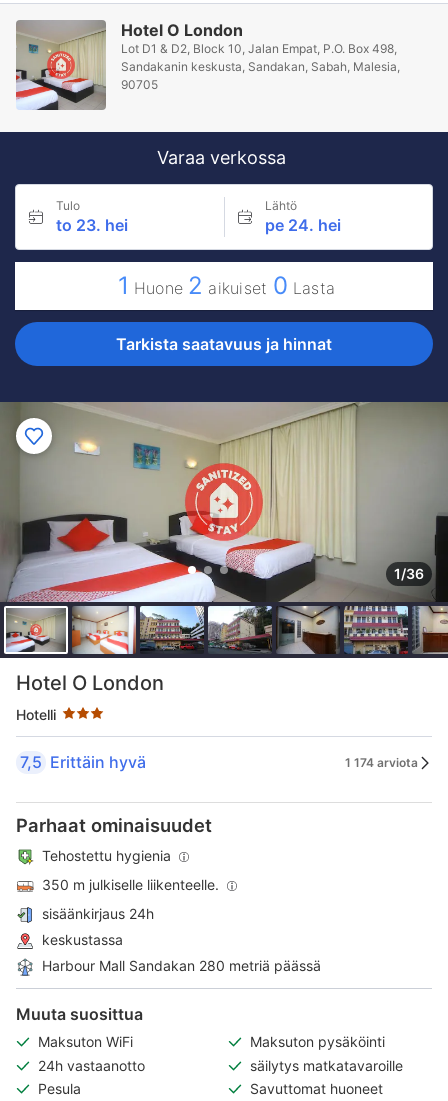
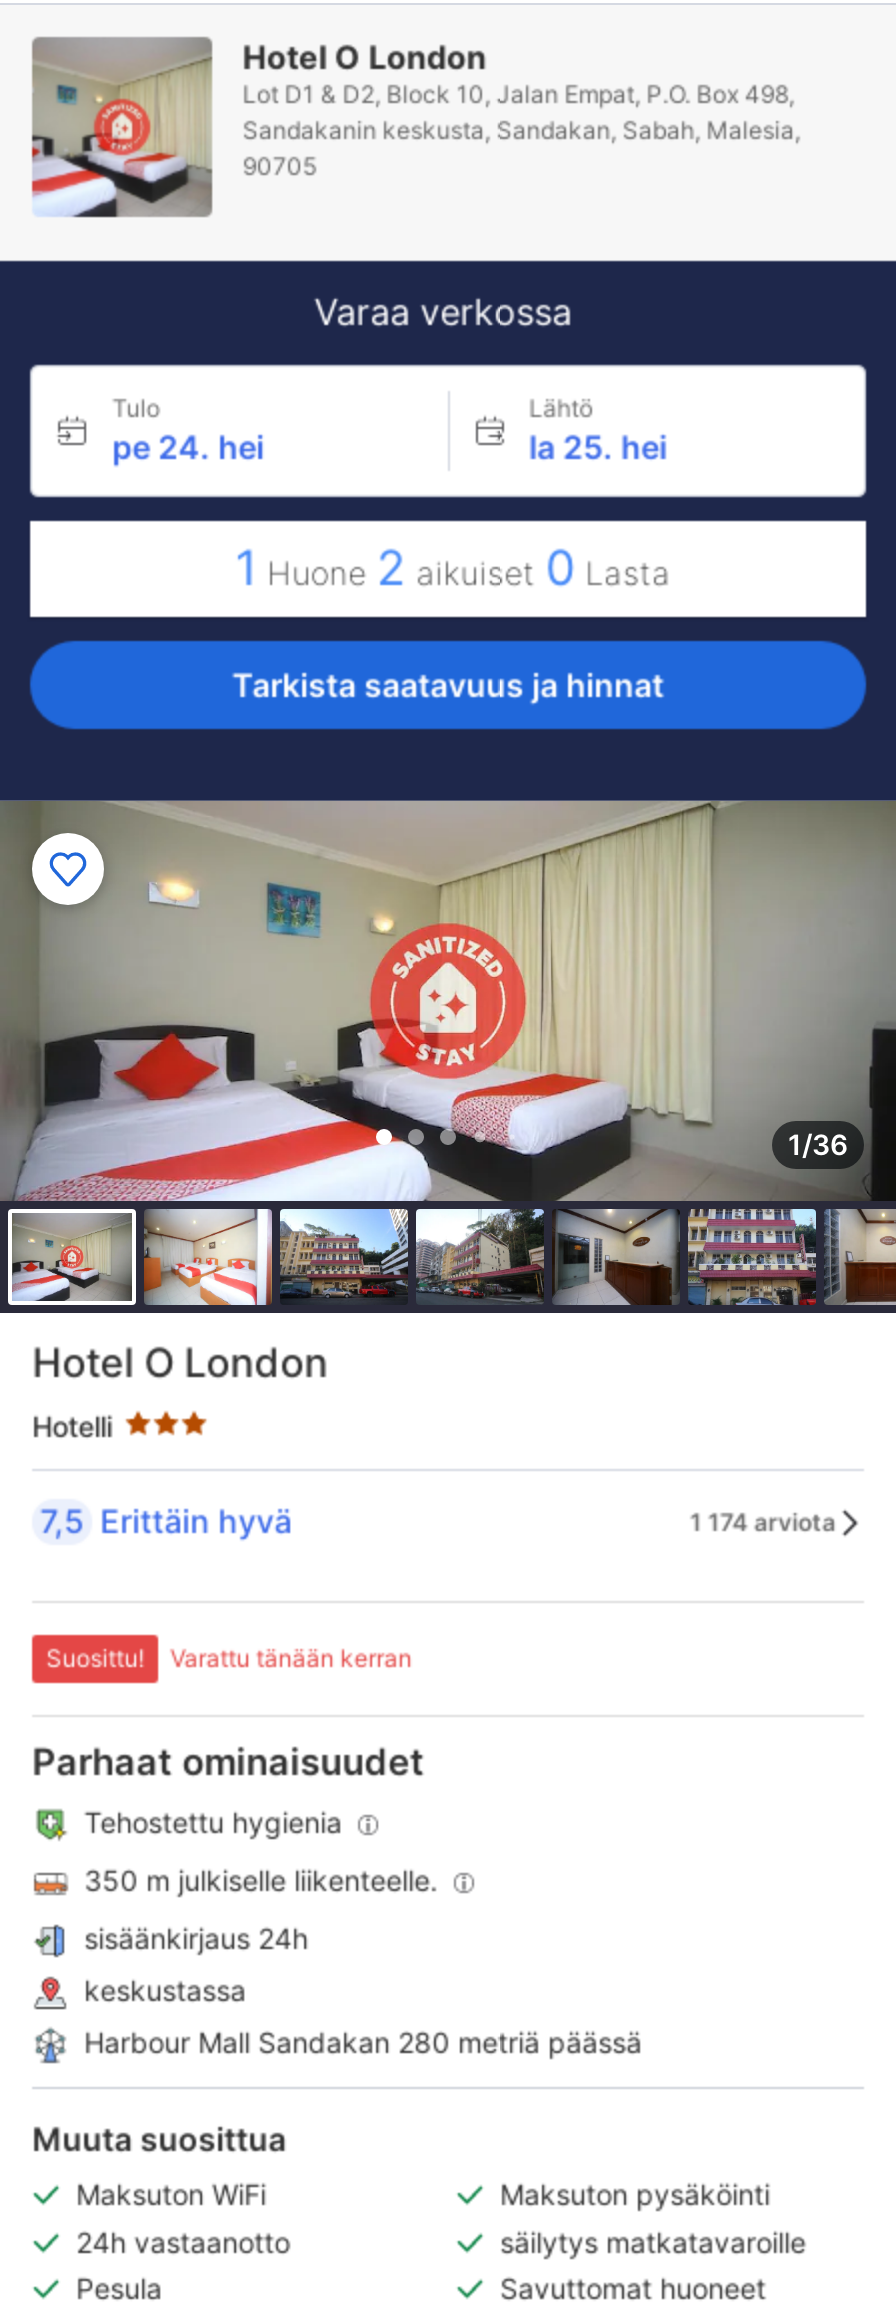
- to 23. hei
+ pe 24. hei

- pe 24. hei
+ la 25. hei

+ Suosittu!
+ Varattu tänään kerran
